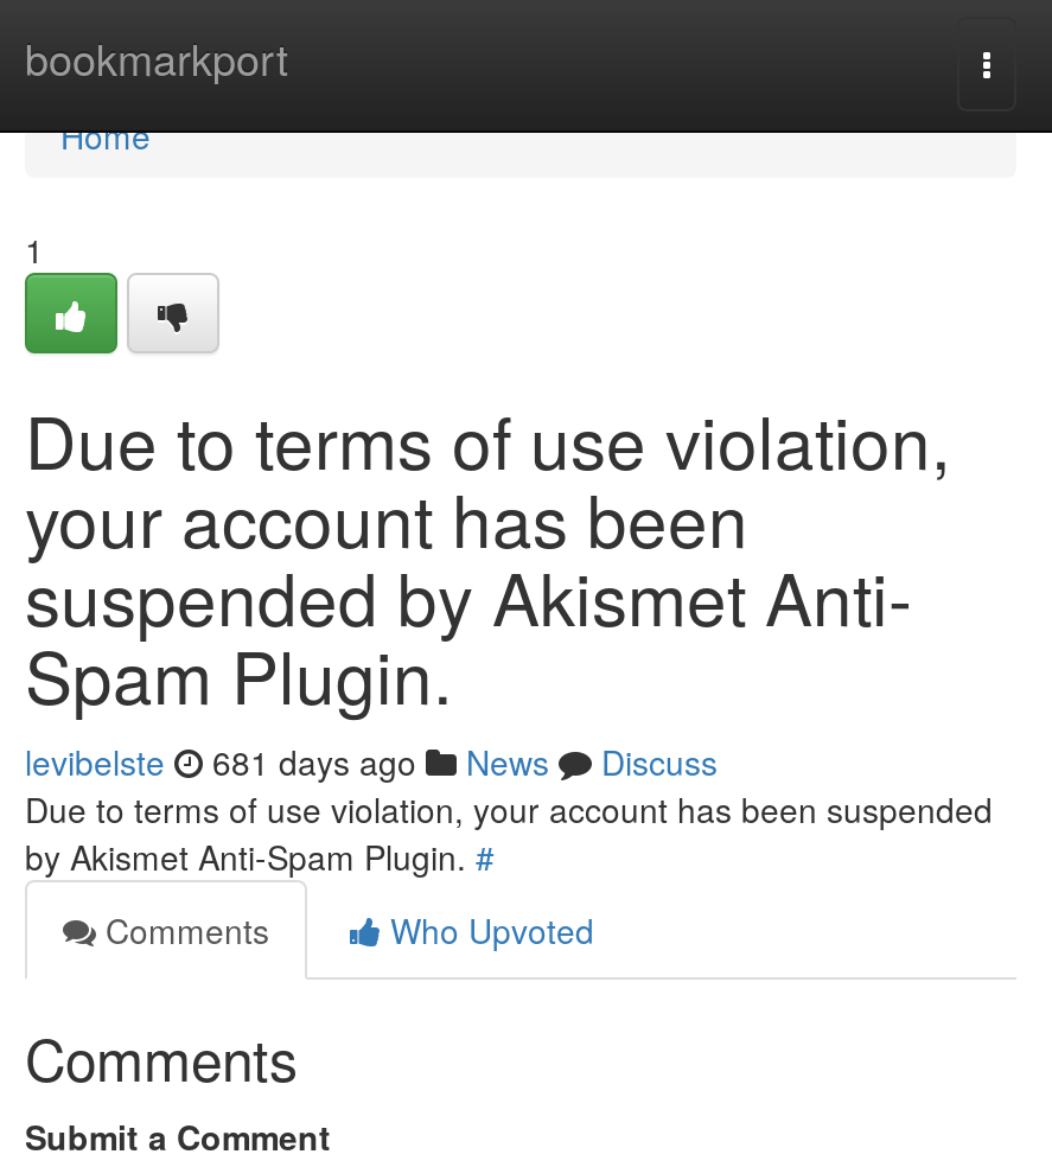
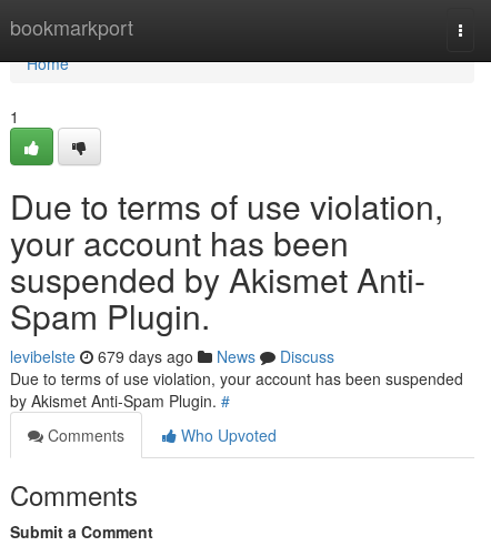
- levibelste 681 days ago News Discuss
+ levibelste 679 days ago News Discuss
